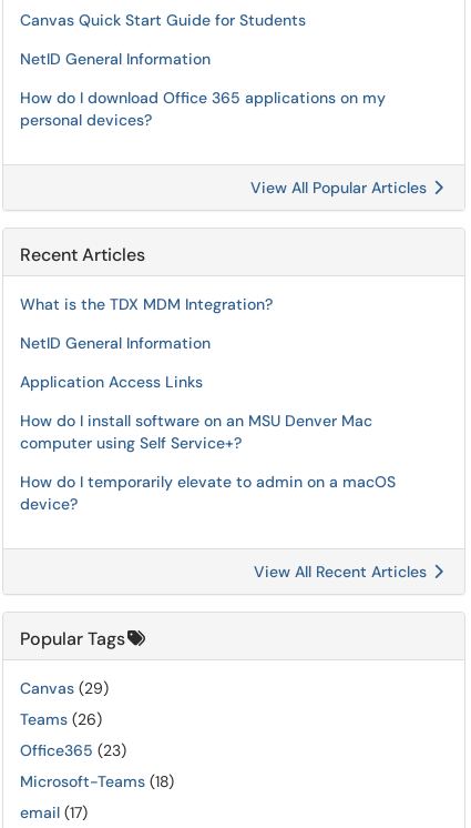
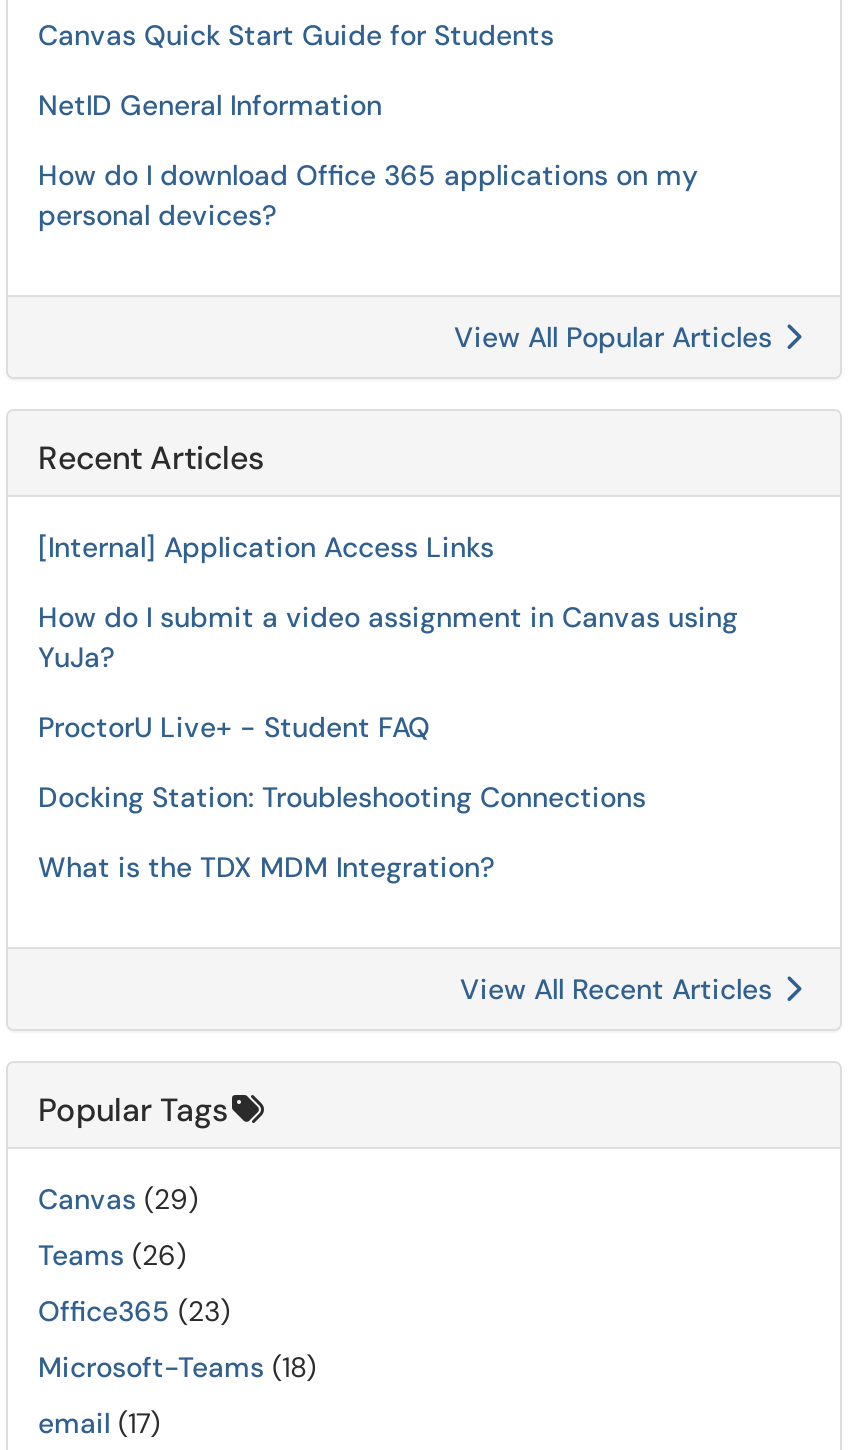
+ [Internal] Application Access Links
+ How do I submit a video assignment in Canvas using
+ YuJa?
+ ProctorU Live+ - Student FAQ
+ Docking Station: Troubleshooting Connections

moved down: What is the TDX MDM Integration?

- NetID General Information
- Application Access Links
- How do I install software on an MSU Denver Mac
- computer using Self Service+?
- How do I temporarily elevate to admin on a macOS
- device?
